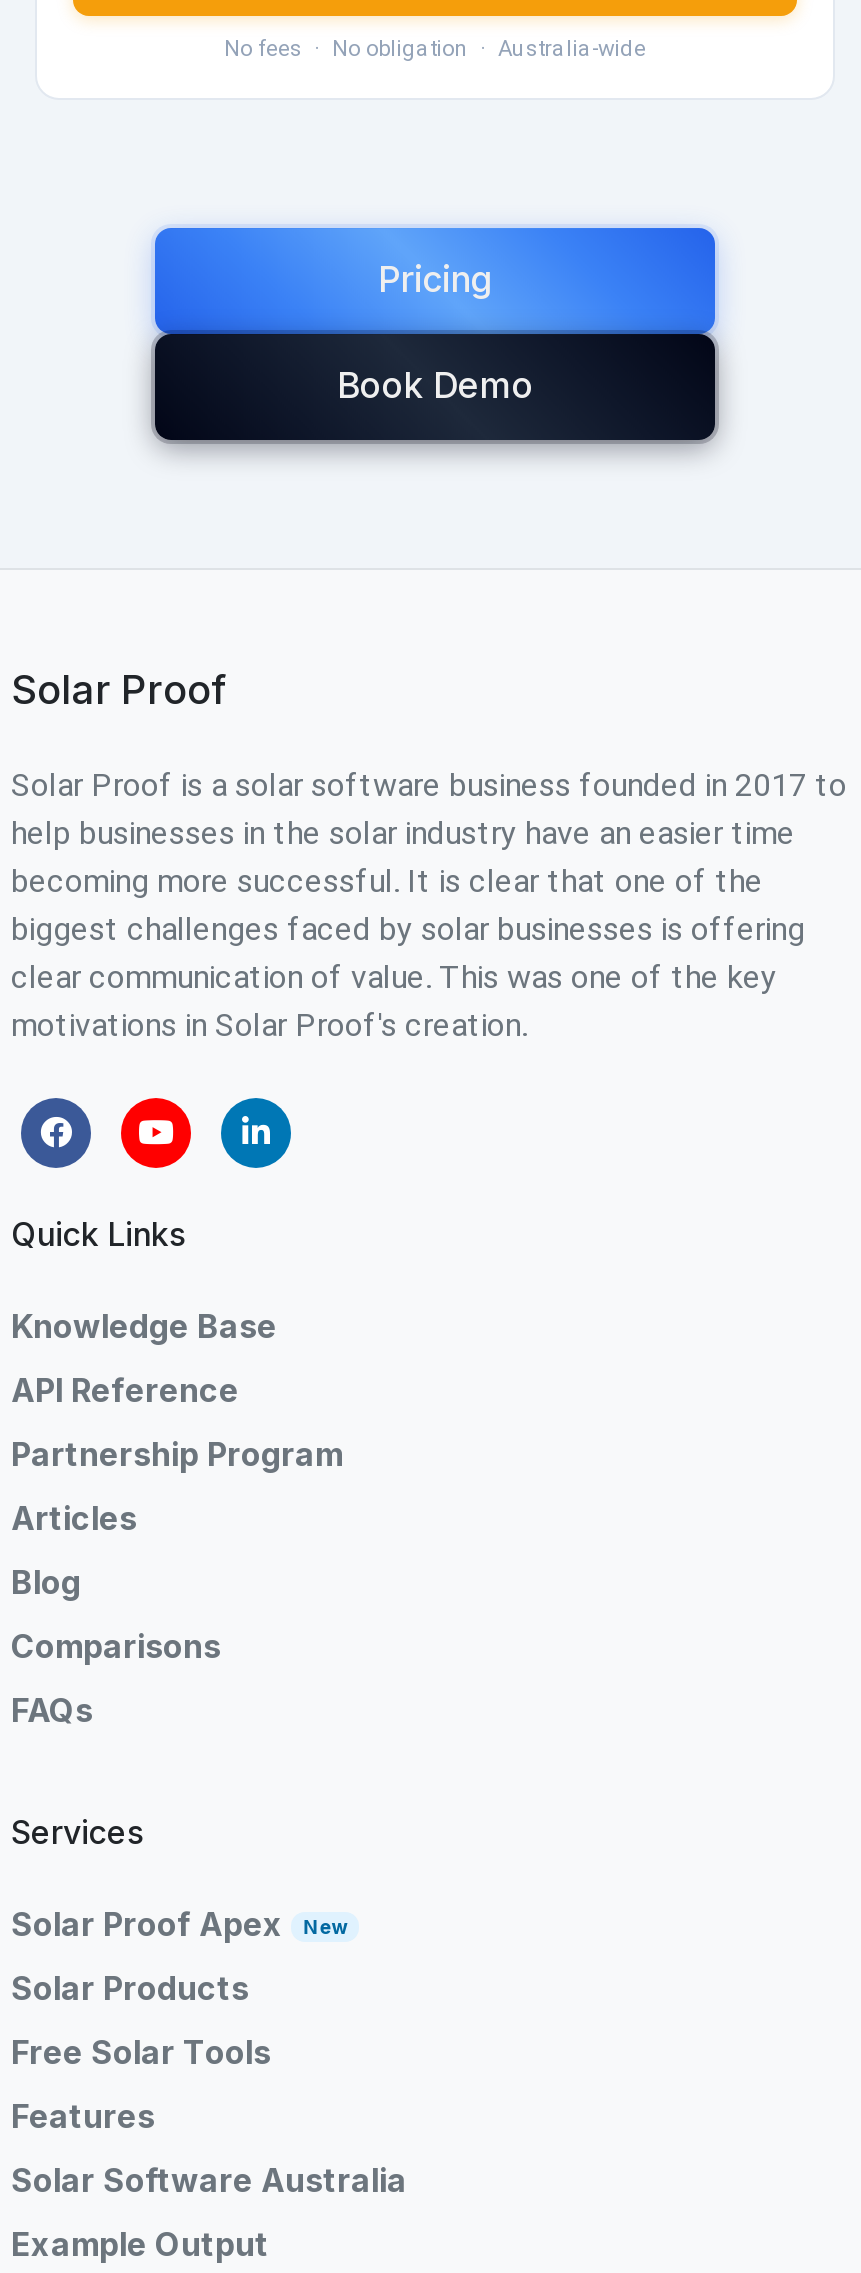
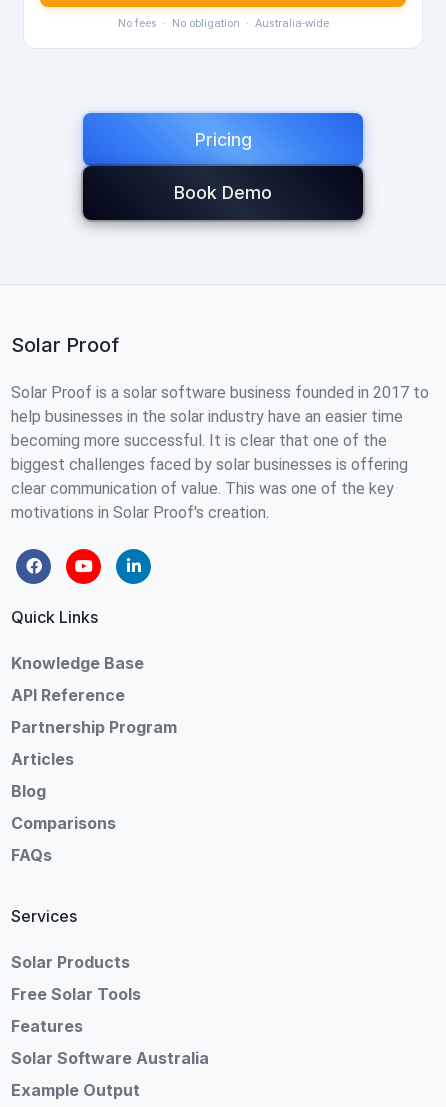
- Solar Proof Apex New
